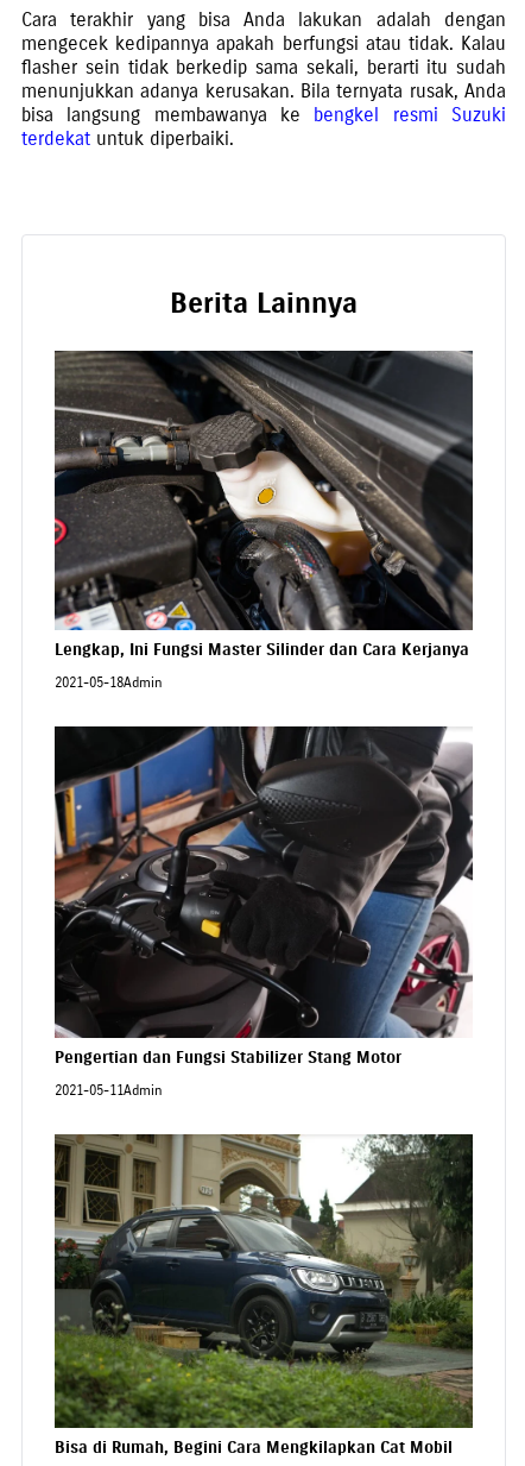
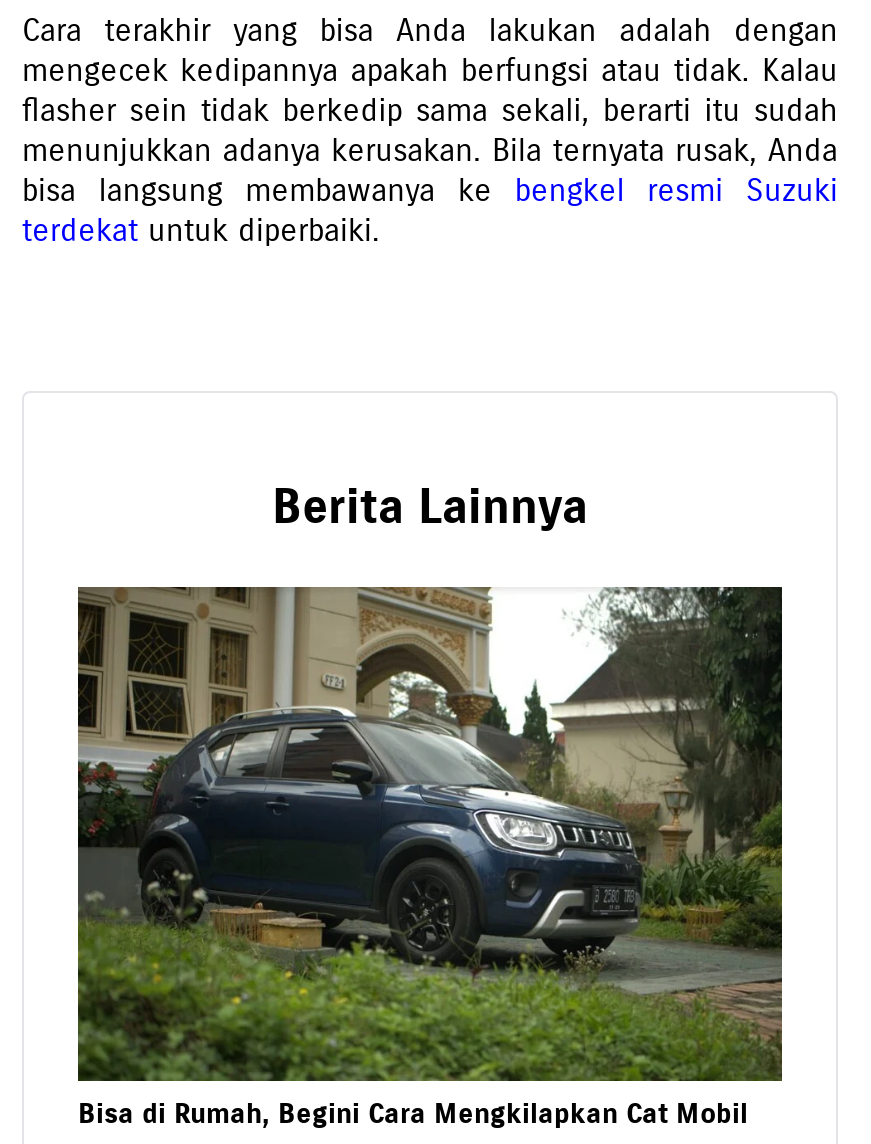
- [image]
- Lengkap, Ini Fungsi Master Silinder dan Cara Kerjanya
- 2021-05-18Admin

- [image]
- Pengertian dan Fungsi Stabilizer Stang Motor
- 2021-05-11Admin
